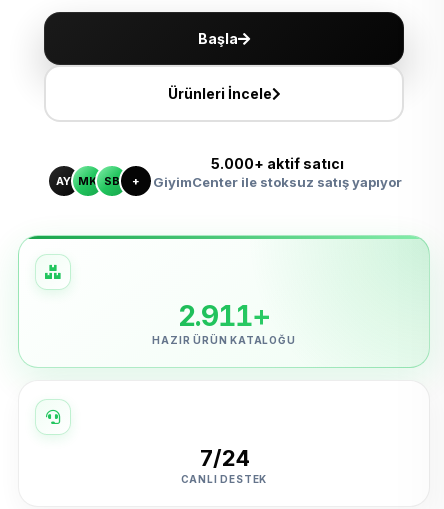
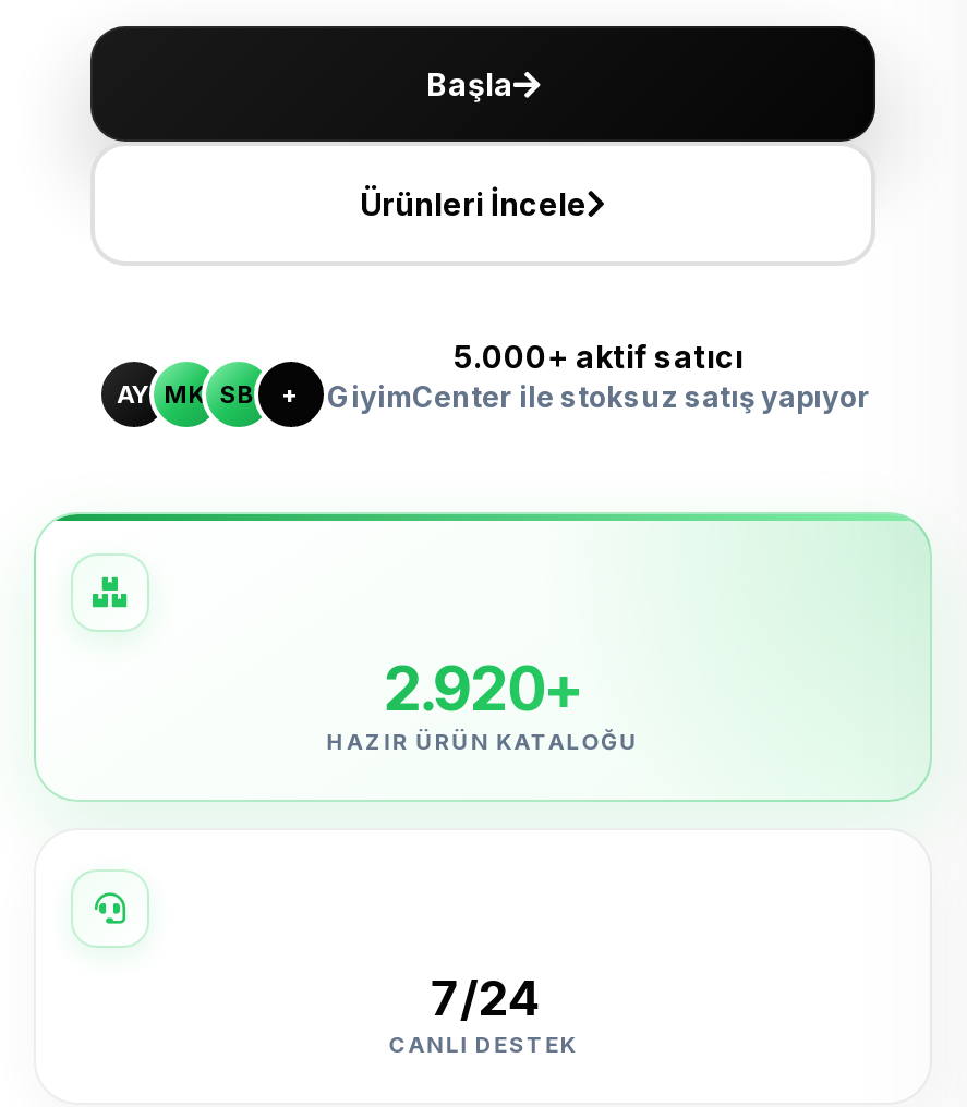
- 2.911+
+ 2.920+
